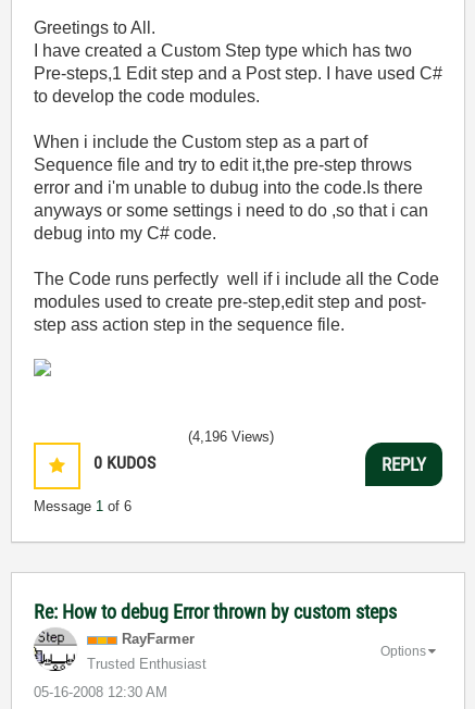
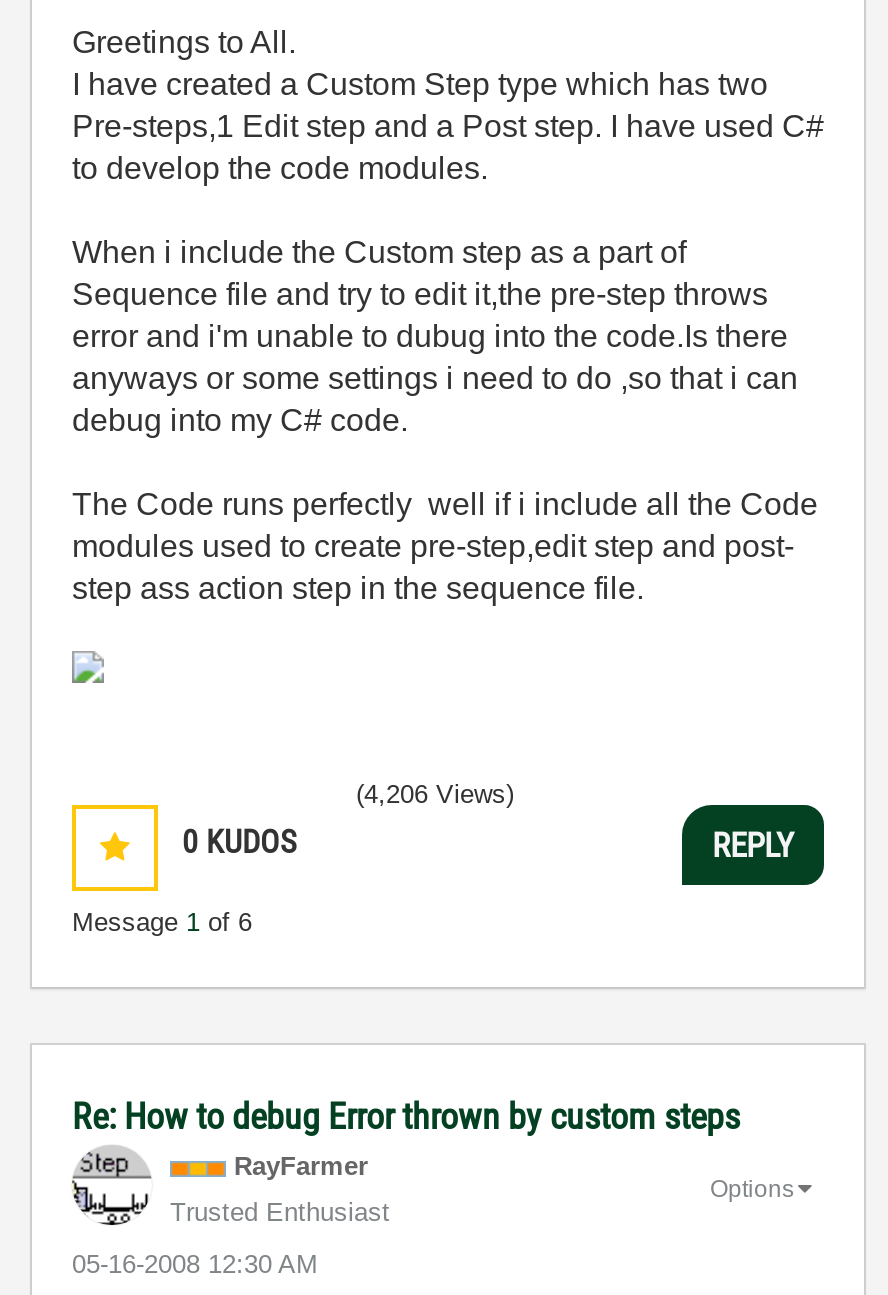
- (4,196 Views)
+ (4,206 Views)
